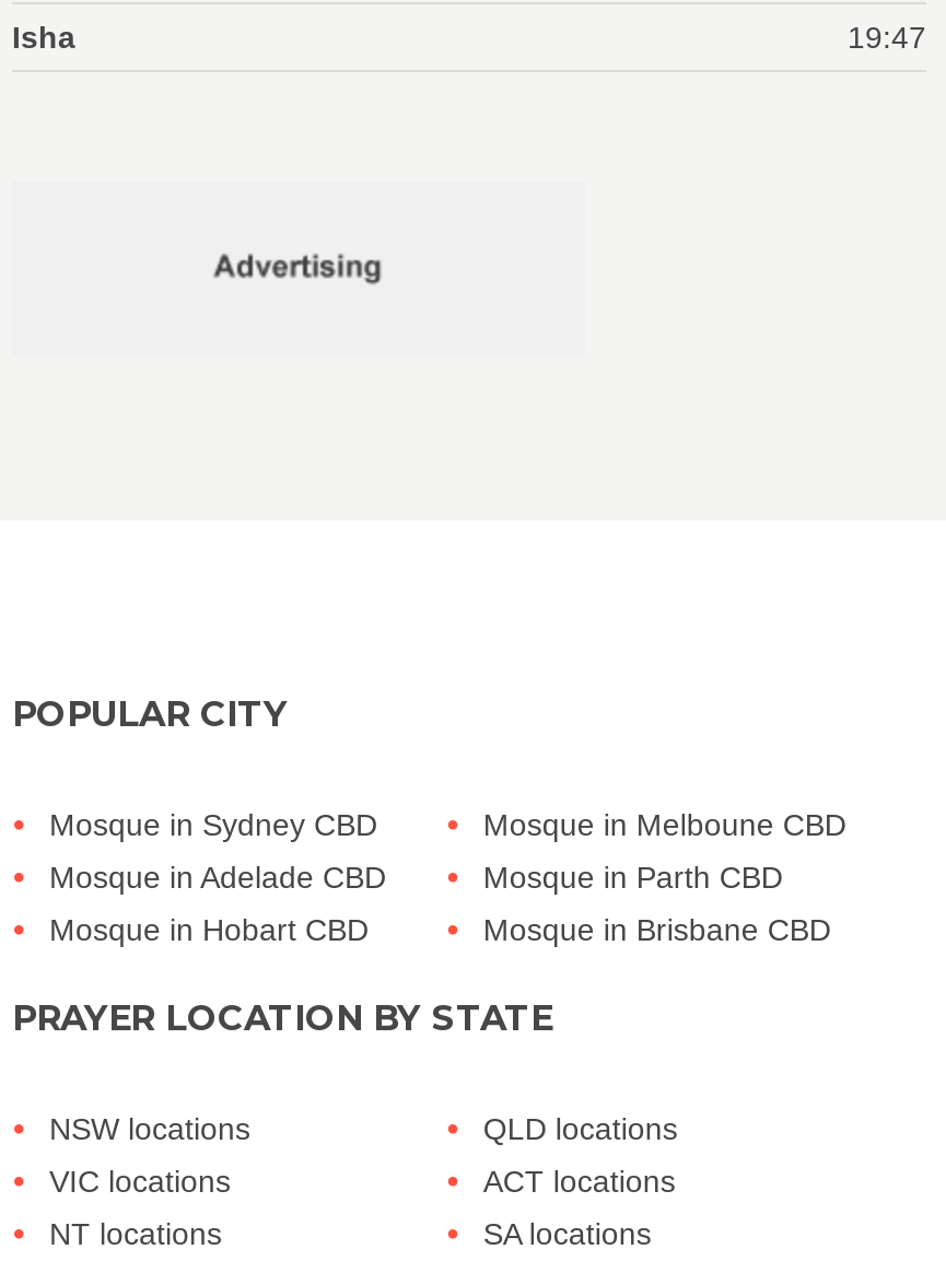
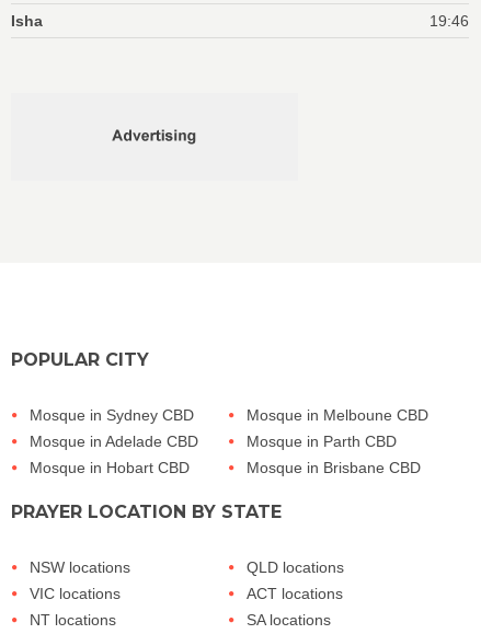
- 19:47
+ 19:46
